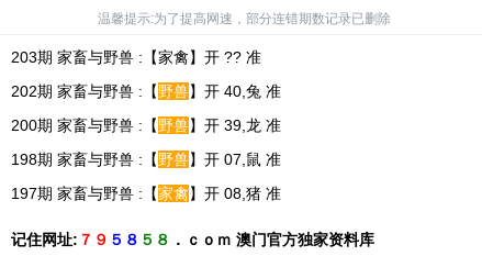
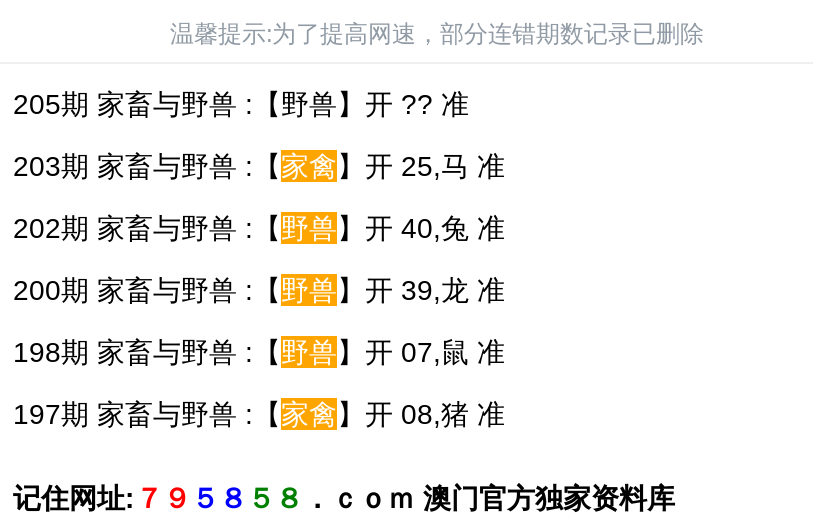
- 203期 家畜与野兽 :【家禽】开 ?? 准
+ 205期 家畜与野兽 :【野兽】开 ?? 准
+ 203期 家畜与野兽 :【家禽】开 25,马 准
